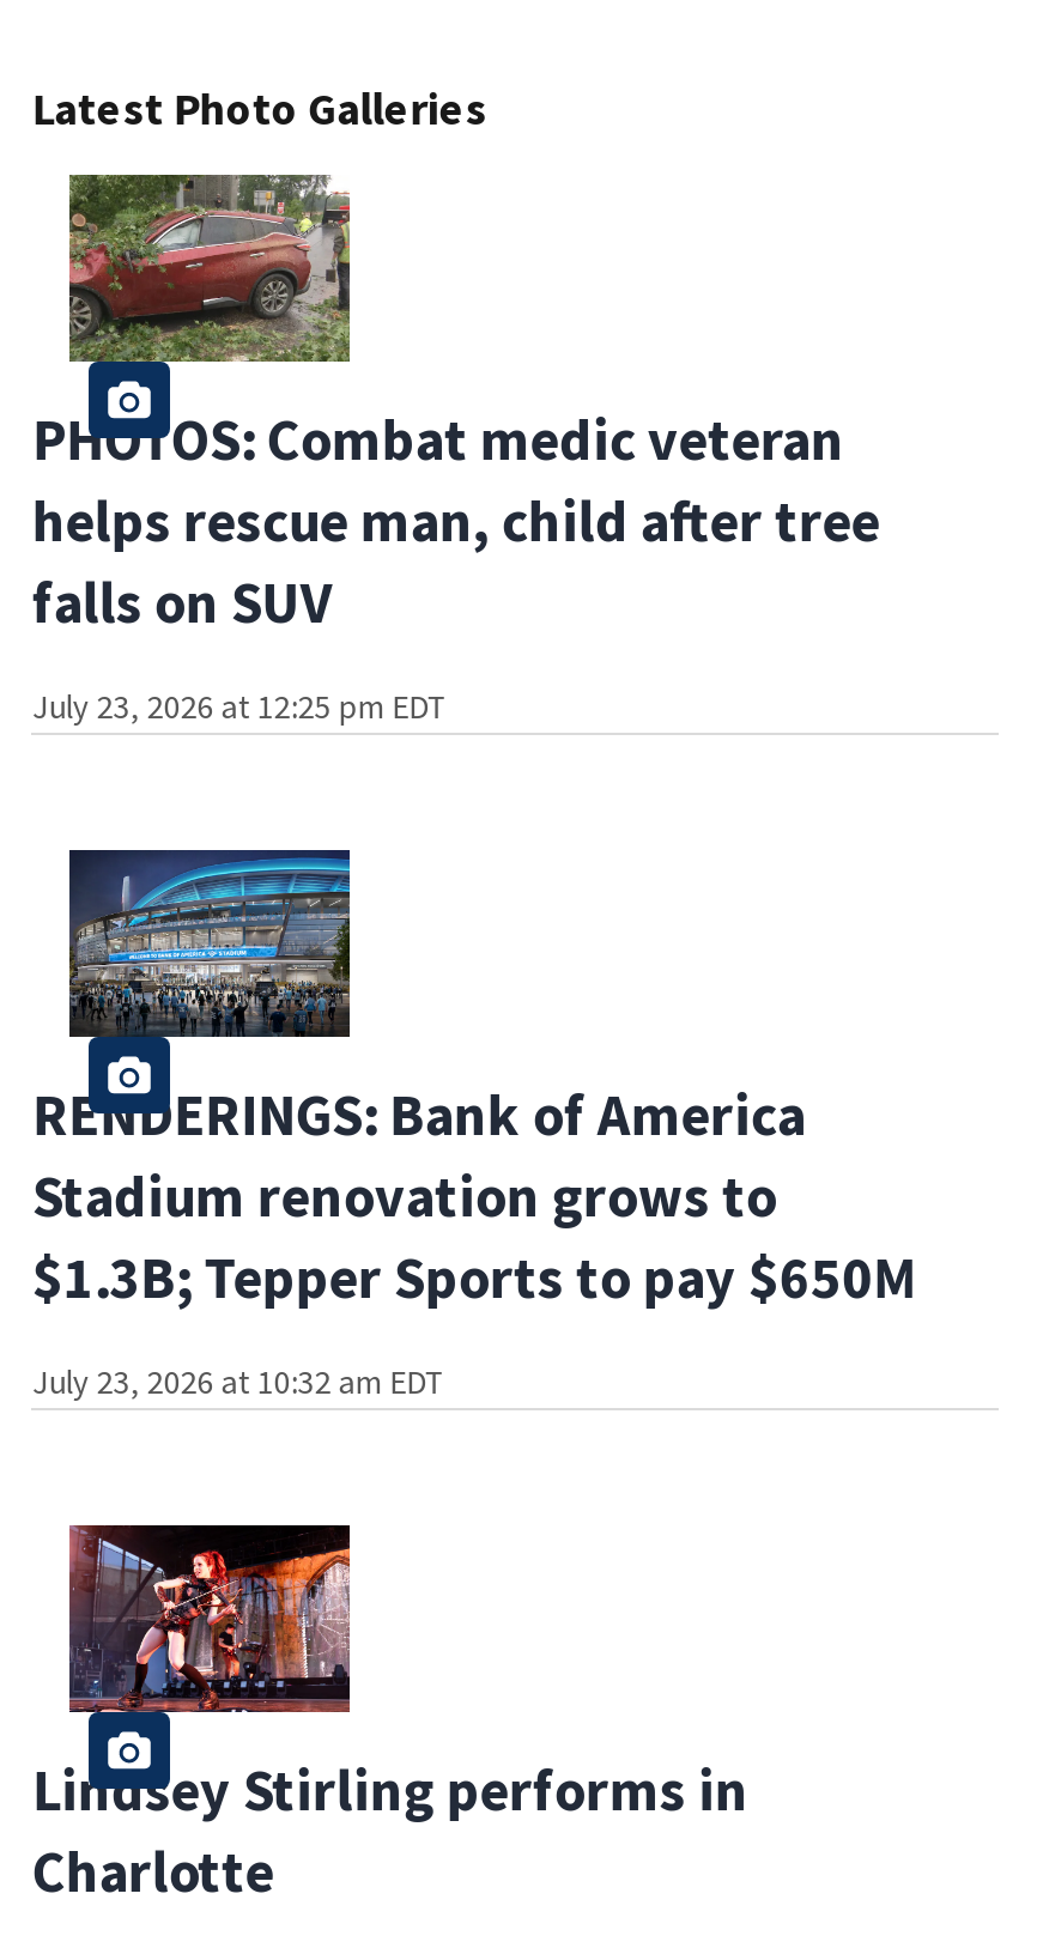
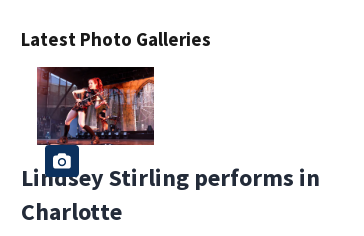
- [image]
- PHOTOS: Combat medic veteran
- helps rescue man, child after tree
- falls on SUV
- July 23, 2026 at 12:25 pm EDT

- [image]
- RENDERINGS: Bank of America
- Stadium renovation grows to
- $1.3B; Tepper Sports to pay $650M
- July 23, 2026 at 10:32 am EDT
